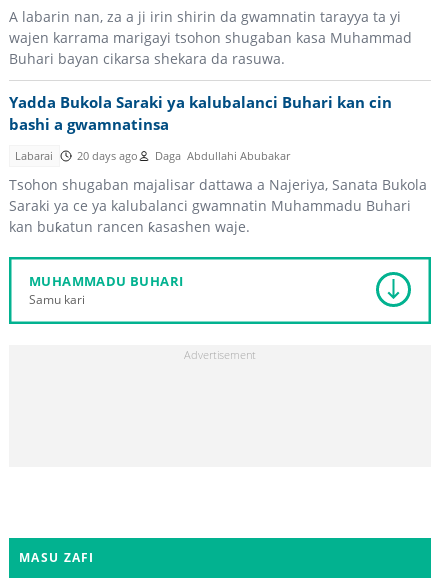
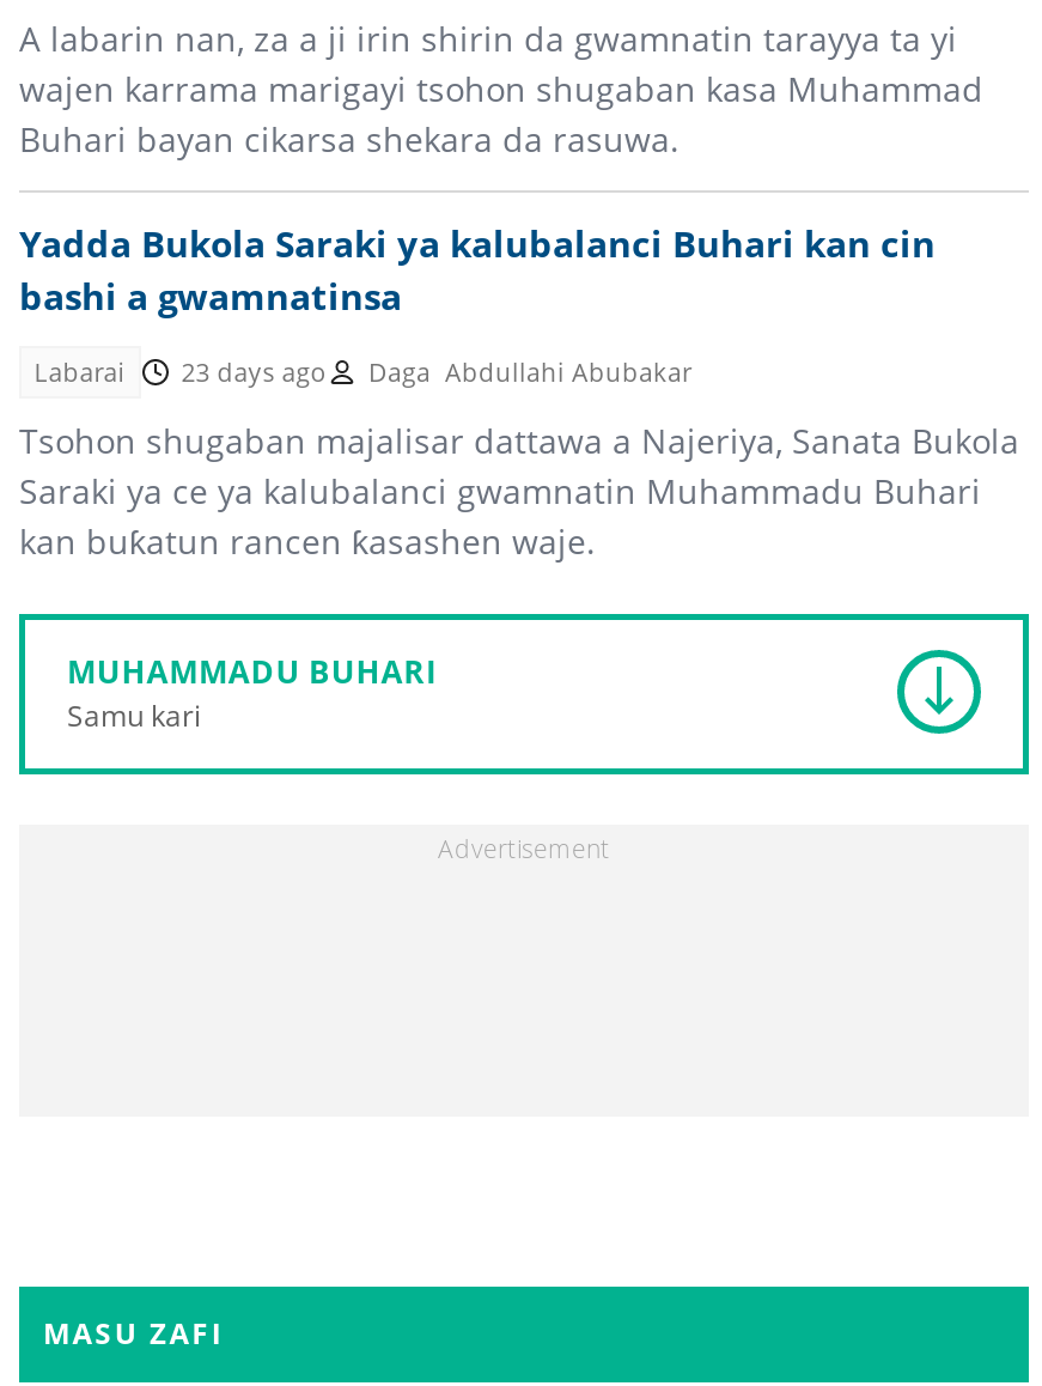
- Labarai 20 days ago Daga Abdullahi Abubakar
+ Labarai 23 days ago Daga Abdullahi Abubakar
